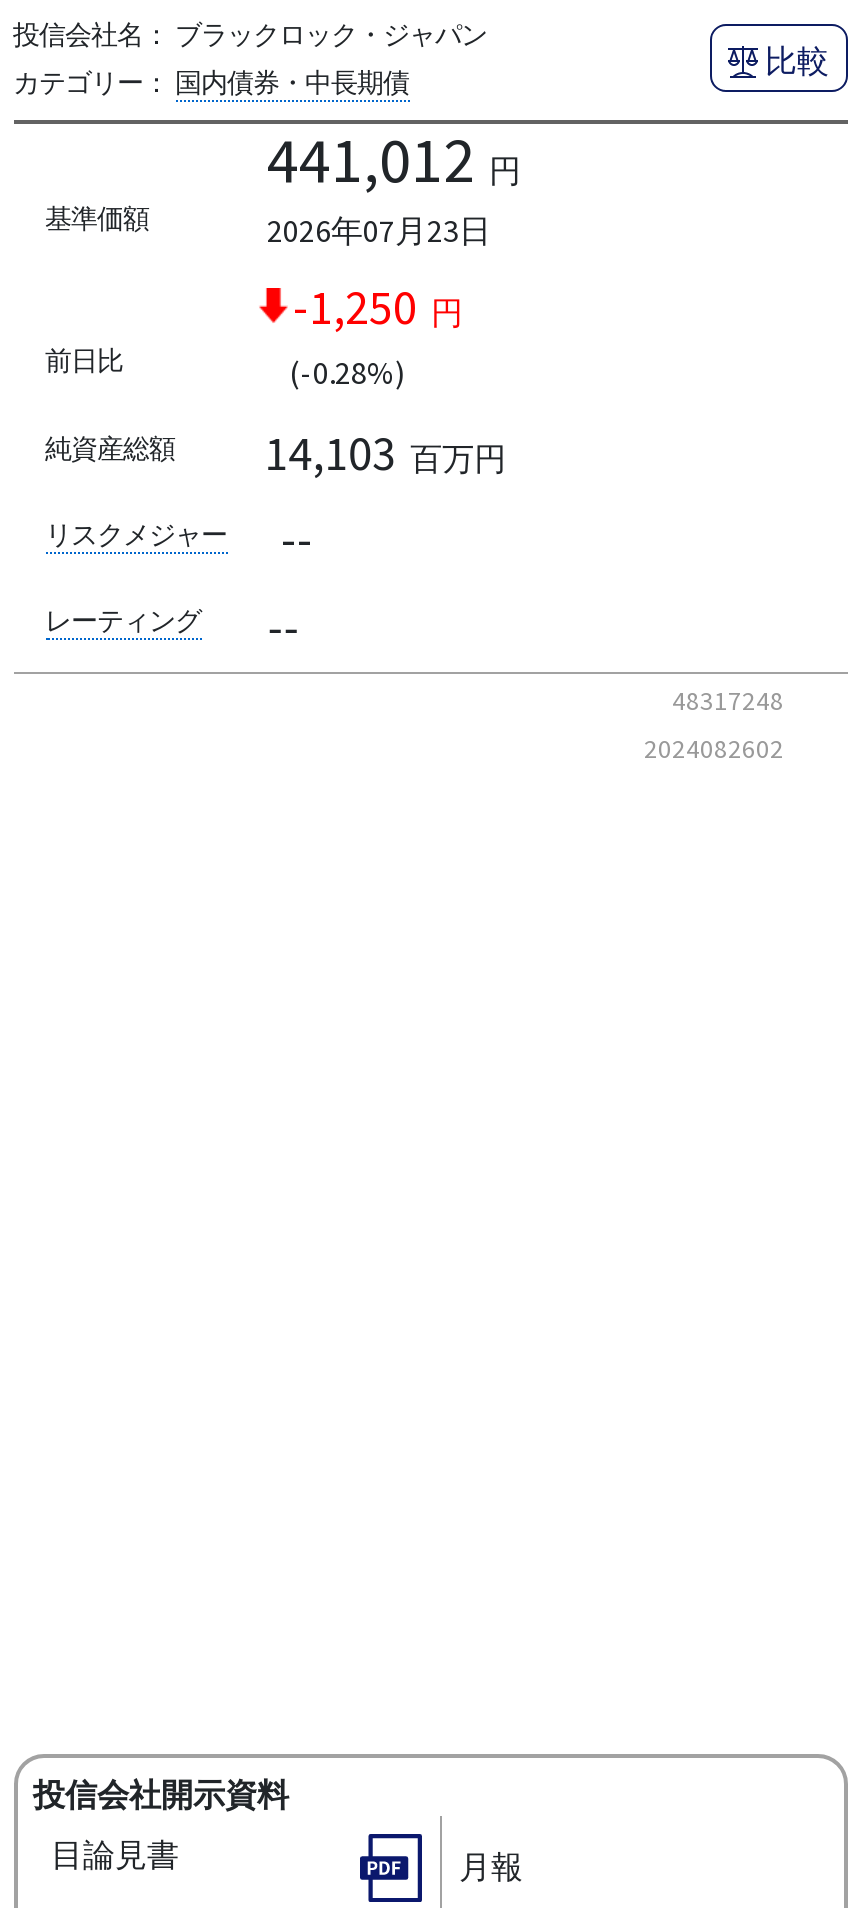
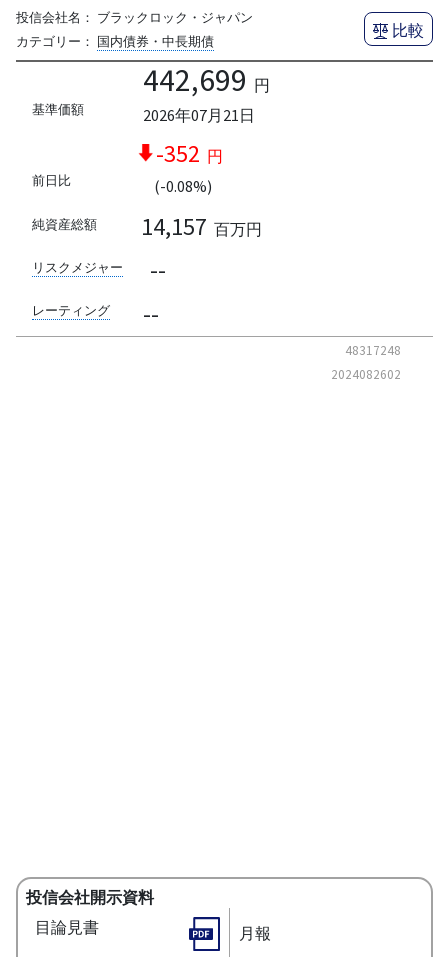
- 441,012 円
+ 442,699 円

- 2026年07月23日
+ 2026年07月21日

- -1,250 円
+ -352 円

- (-0.28%)
+ (-0.08%)

- 14,103 百万円
+ 14,157 百万円
